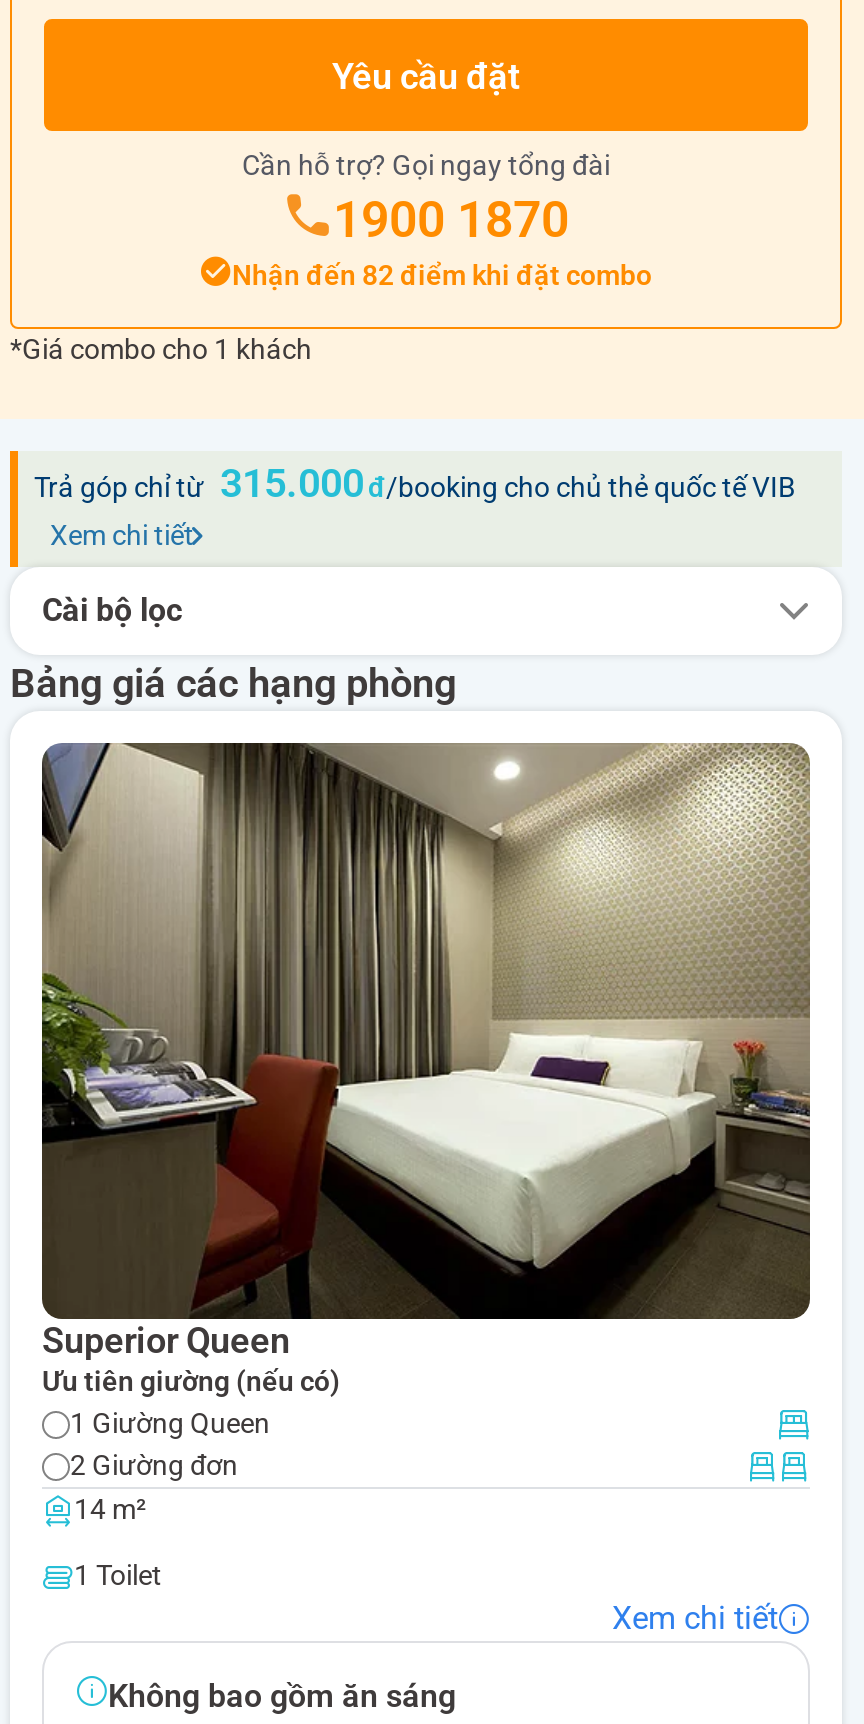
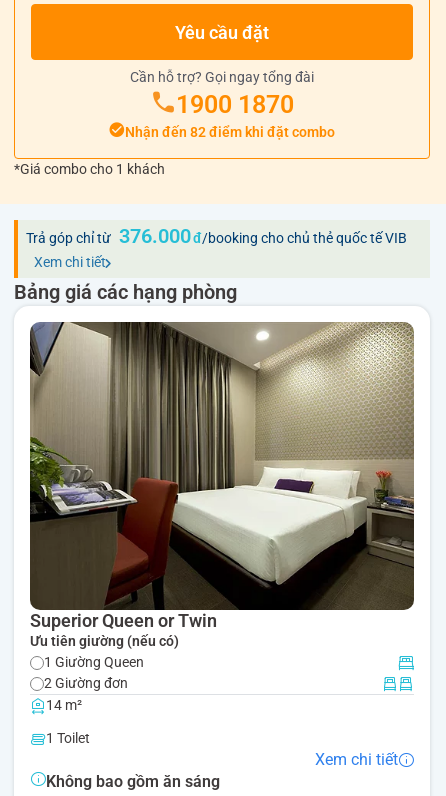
- Trả góp chỉ từ 315.000 /booking cho chủ thẻ quốc tế VIB
+ Trả góp chỉ từ 376.000 /booking cho chủ thẻ quốc tế VIB

- Cài bộ lọc

- Superior Queen
+ Superior Queen or Twin
